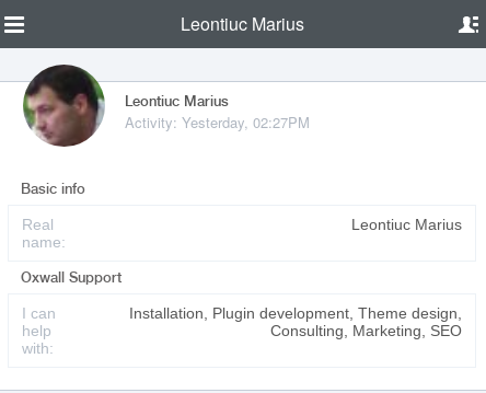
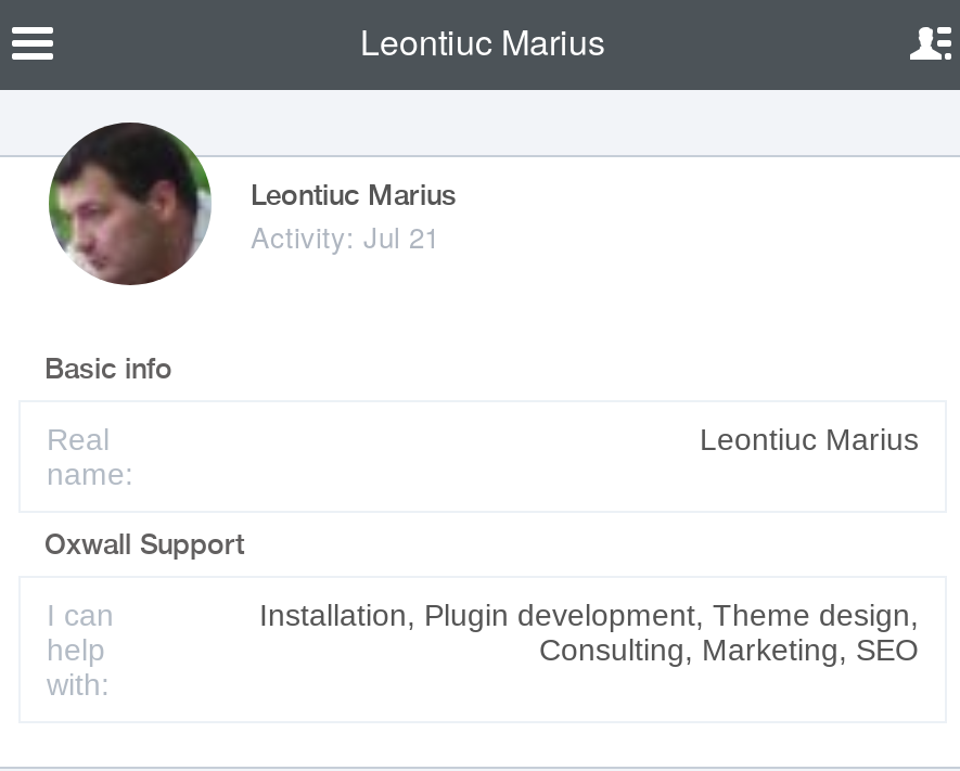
- Activity: Yesterday, 02:27PM
+ Activity: Jul 21
